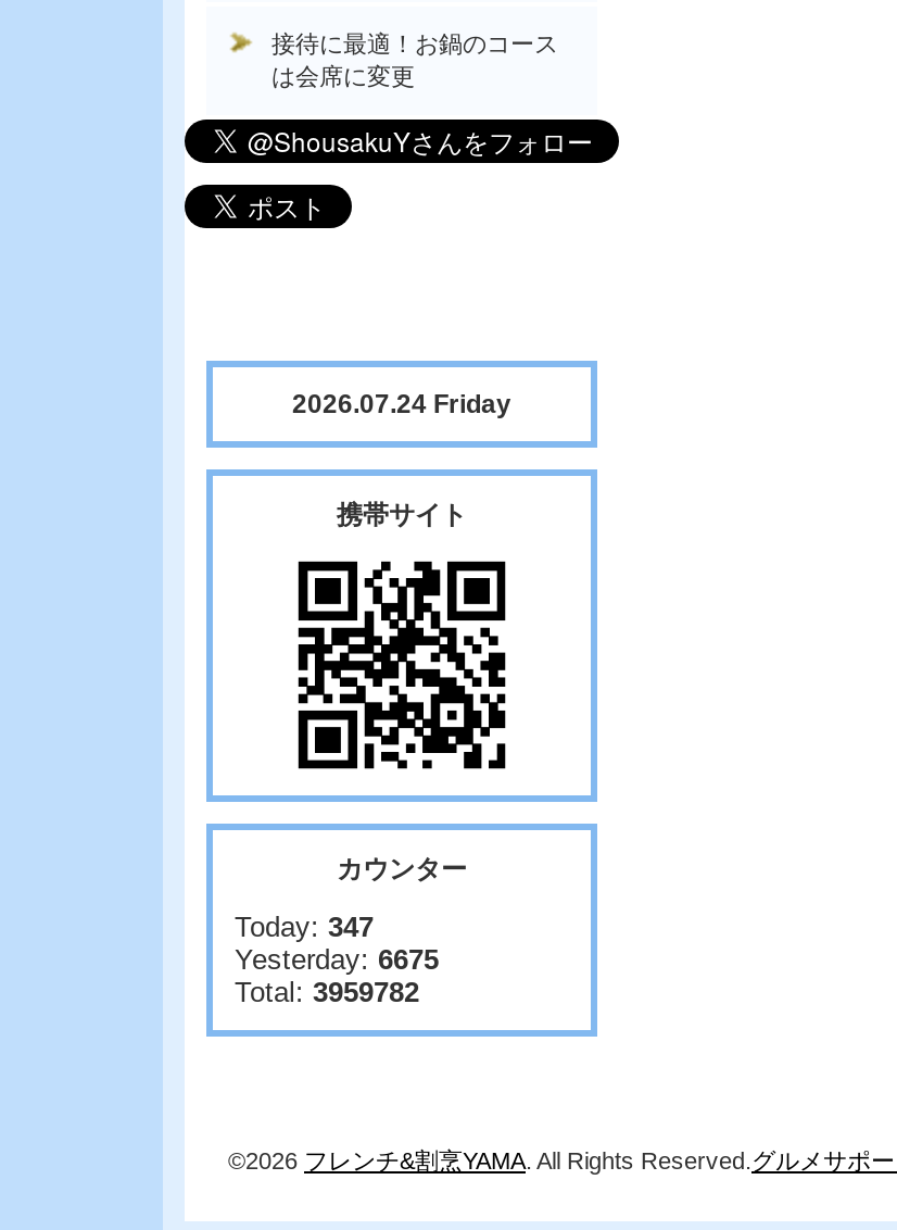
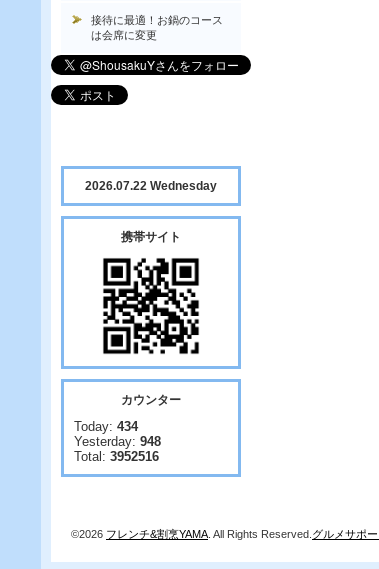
- 2026.07.24 Friday
+ 2026.07.22 Wednesday

- Today: 347
+ Today: 434

- Yesterday: 6675
+ Yesterday: 948

- Total: 3959782
+ Total: 3952516
